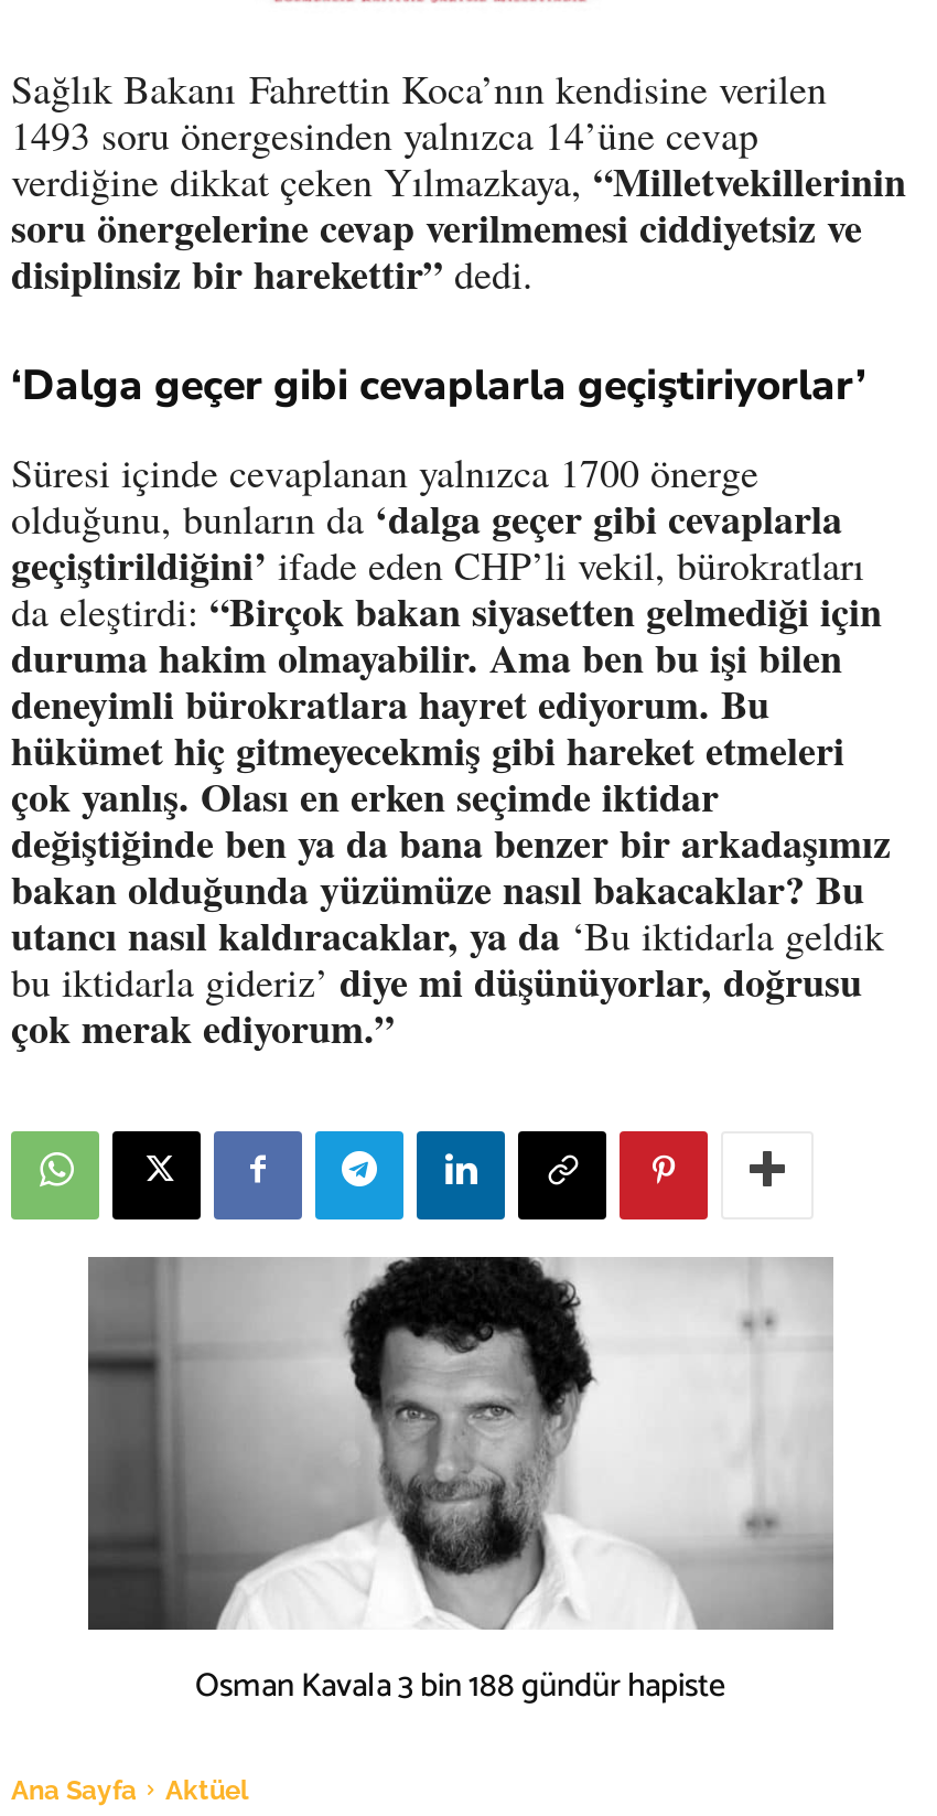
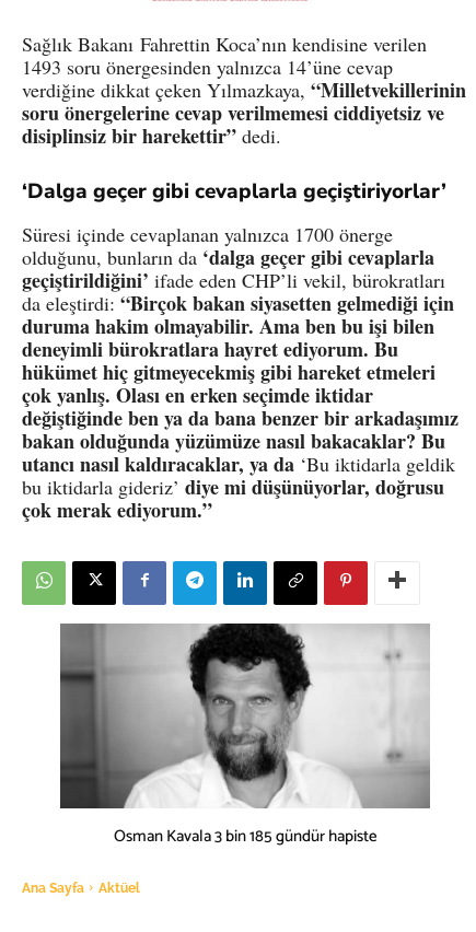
- Osman Kavala 3 bin 188 gündür hapiste
+ Osman Kavala 3 bin 185 gündür hapiste
